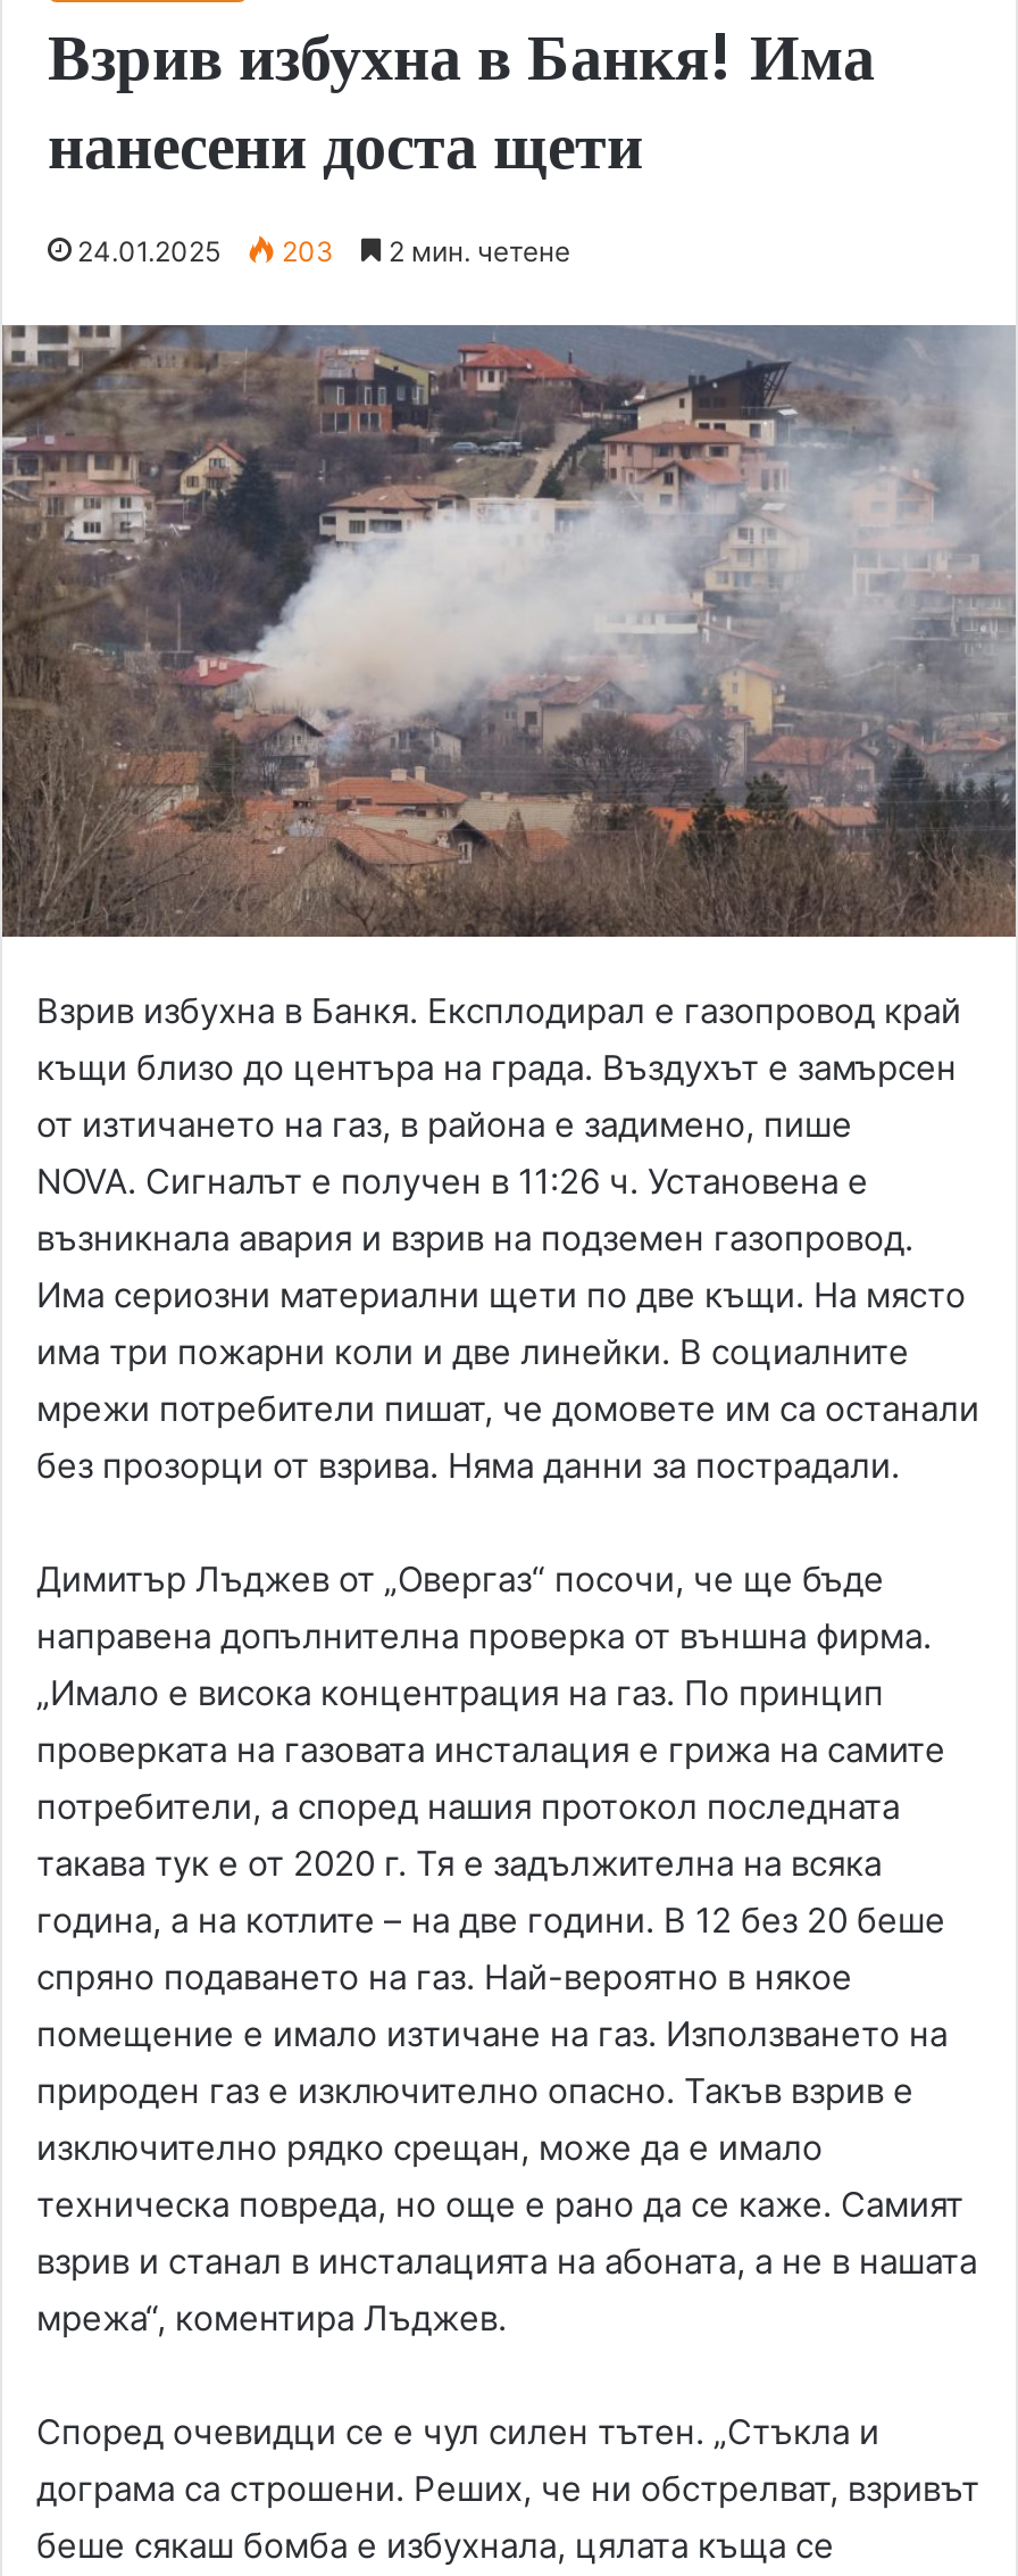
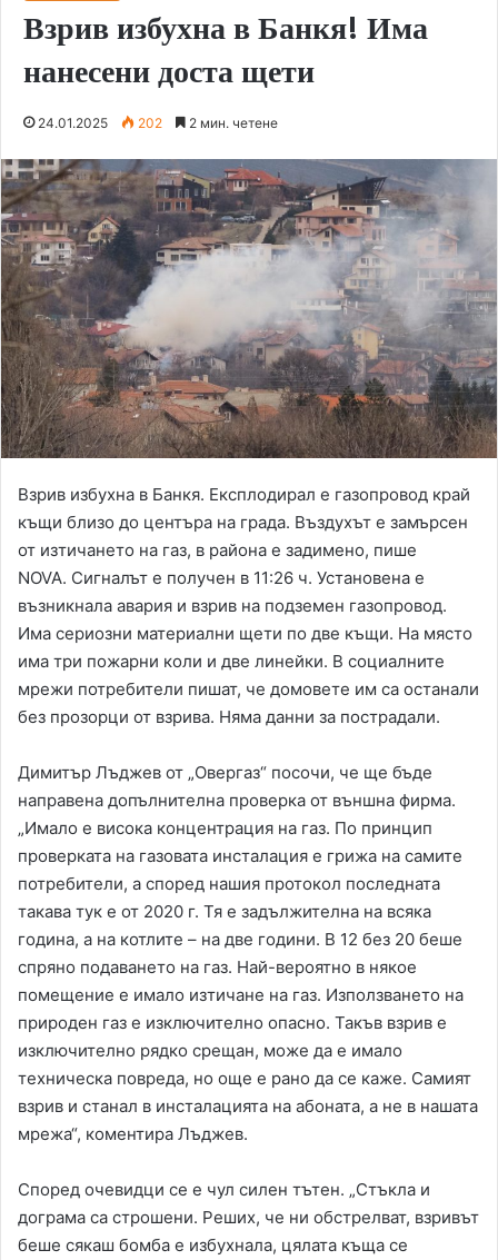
- 203
+ 202
